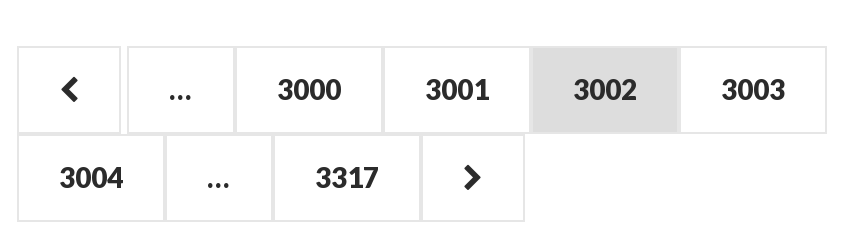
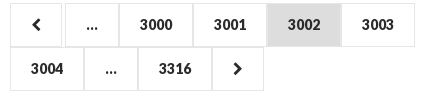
- 3317
+ 3316
